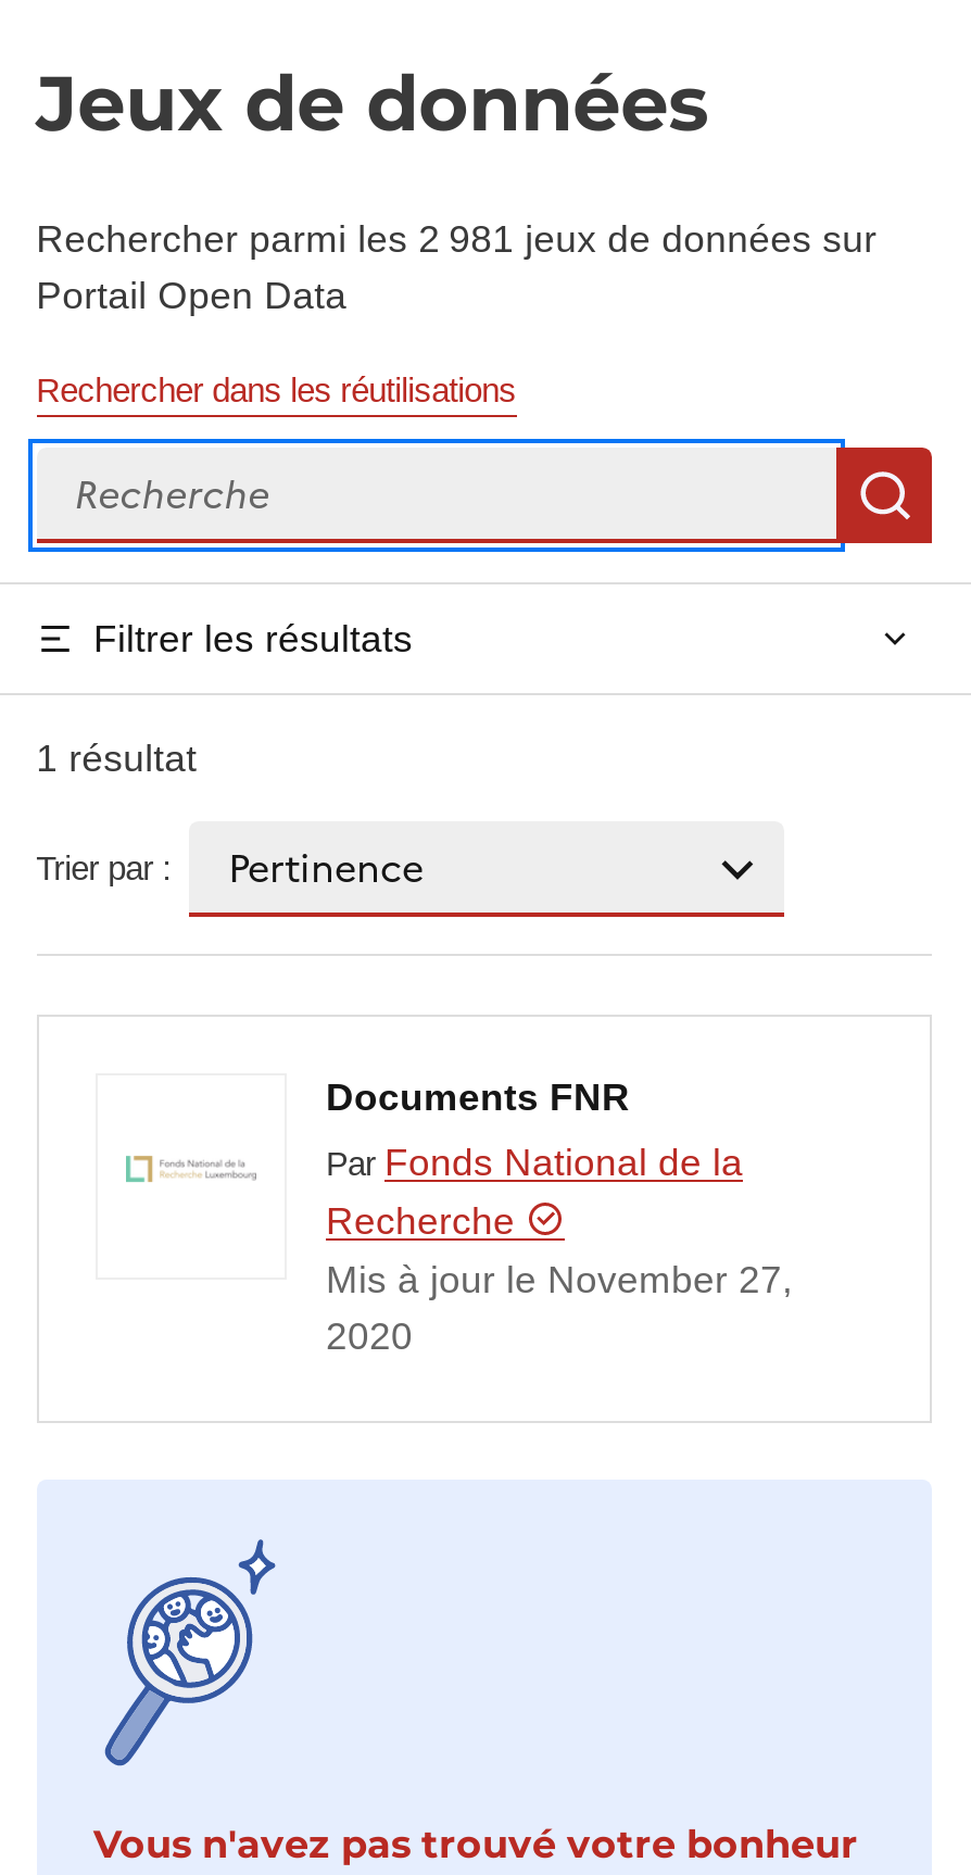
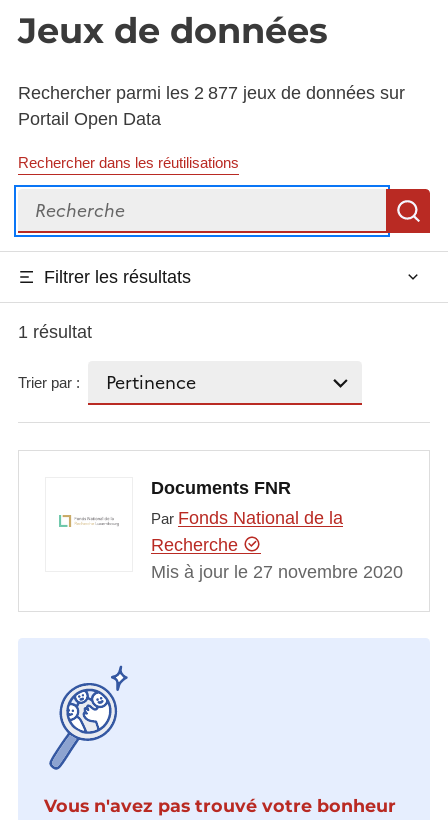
- Rechercher parmi les 2 981 jeux de données sur
+ Rechercher parmi les 2 877 jeux de données sur

- Mis à jour le November 27,
- 2020
+ Mis à jour le 27 novembre 2020
